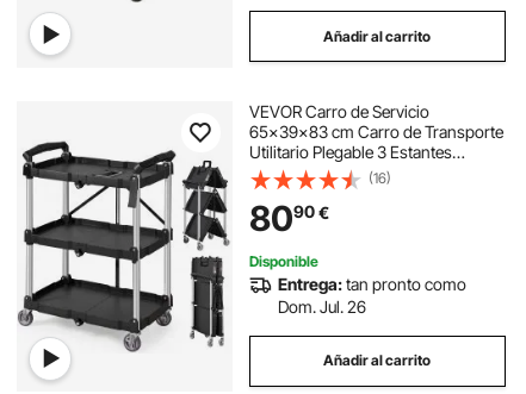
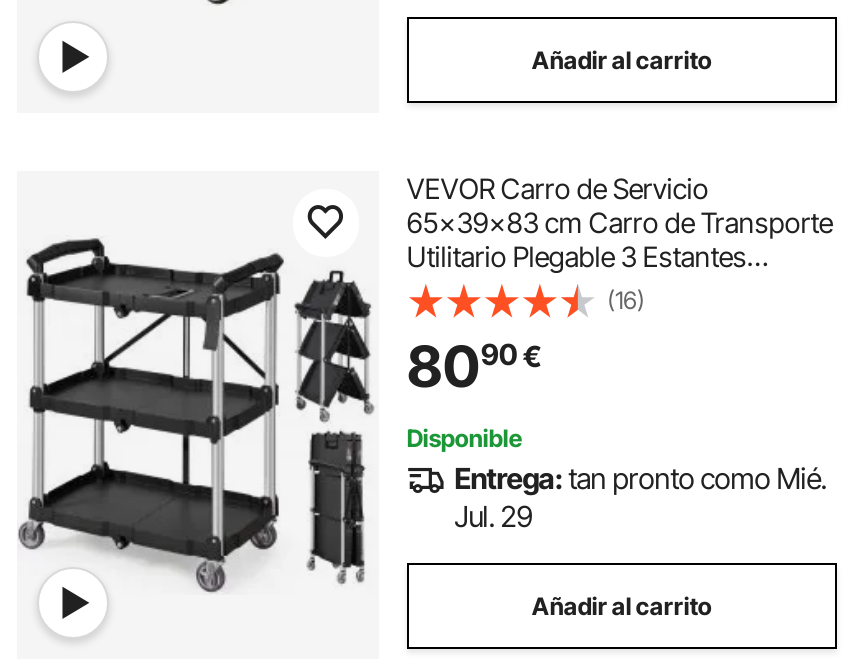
- Entrega: tan pronto como
- Dom. Jul. 26
+ Entrega: tan pronto como Mié.
+ Jul. 29
